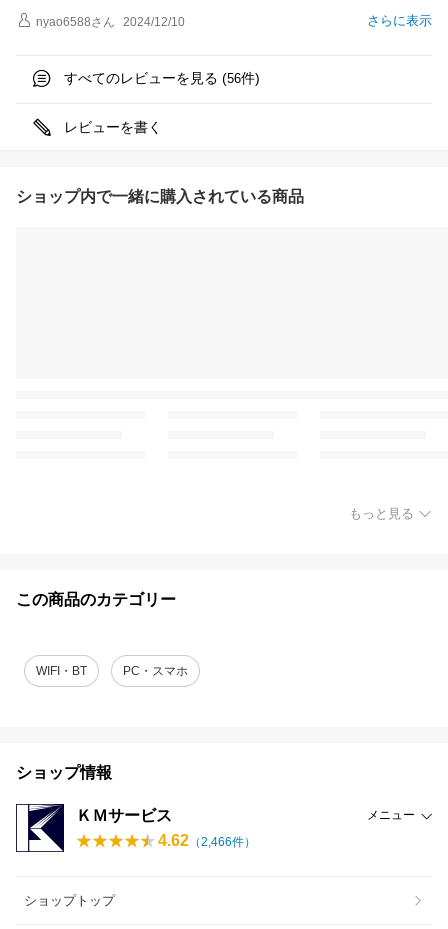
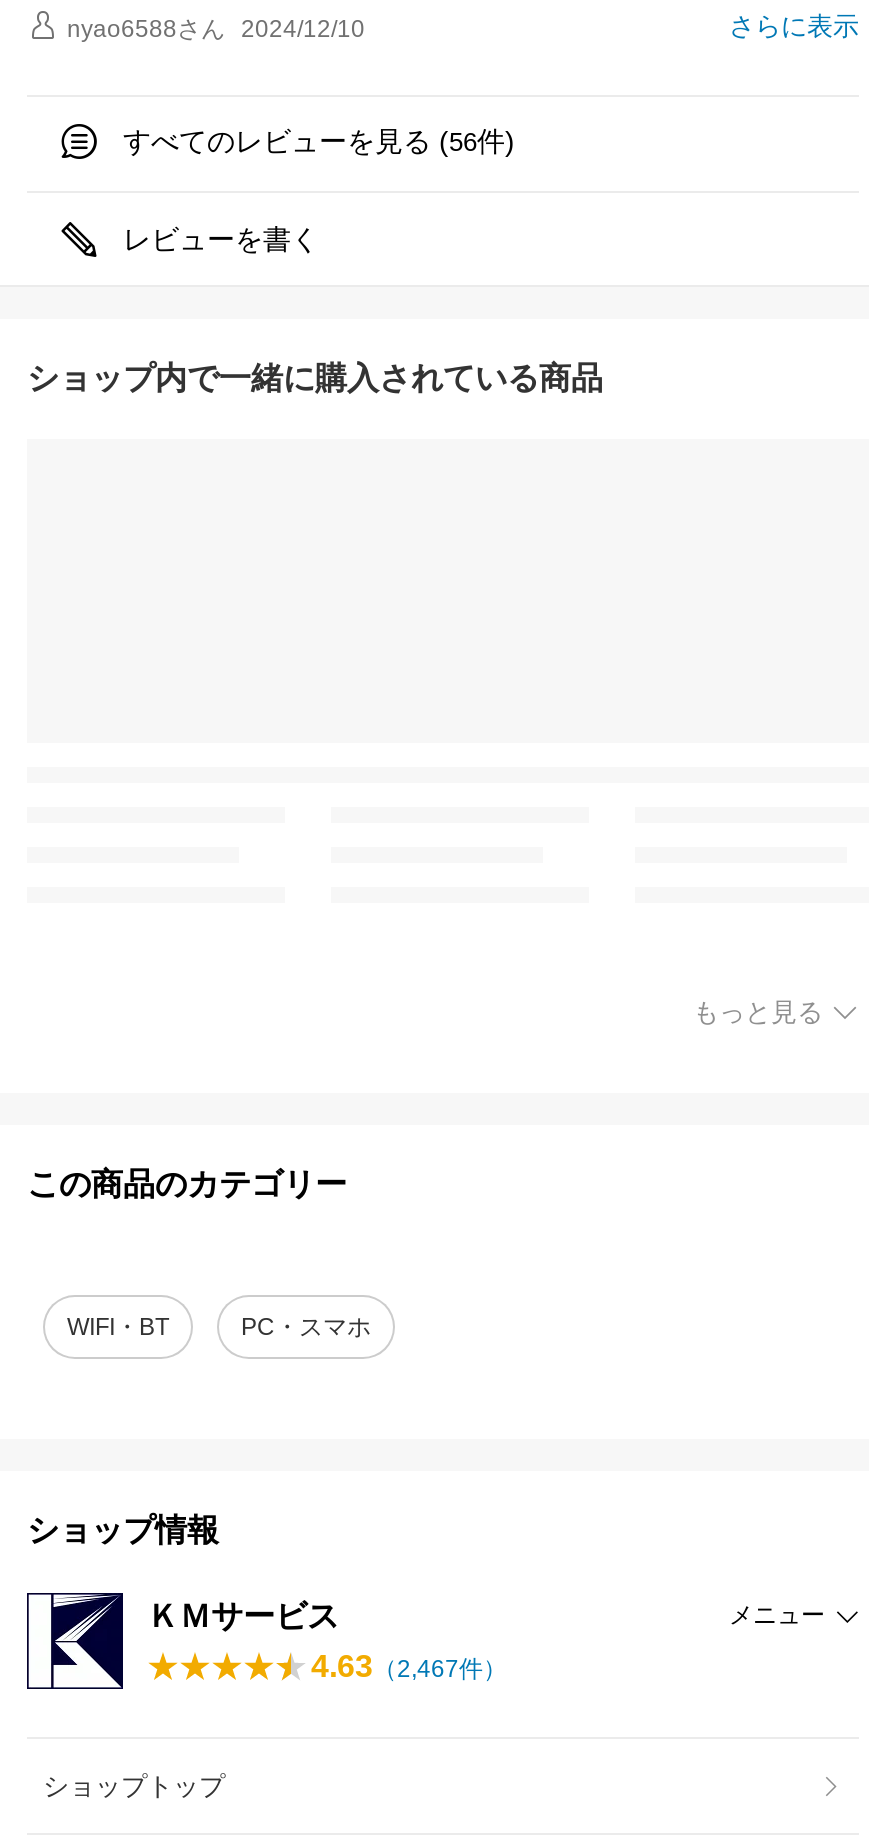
- 4.62（2,466件）
+ 4.63（2,467件）
